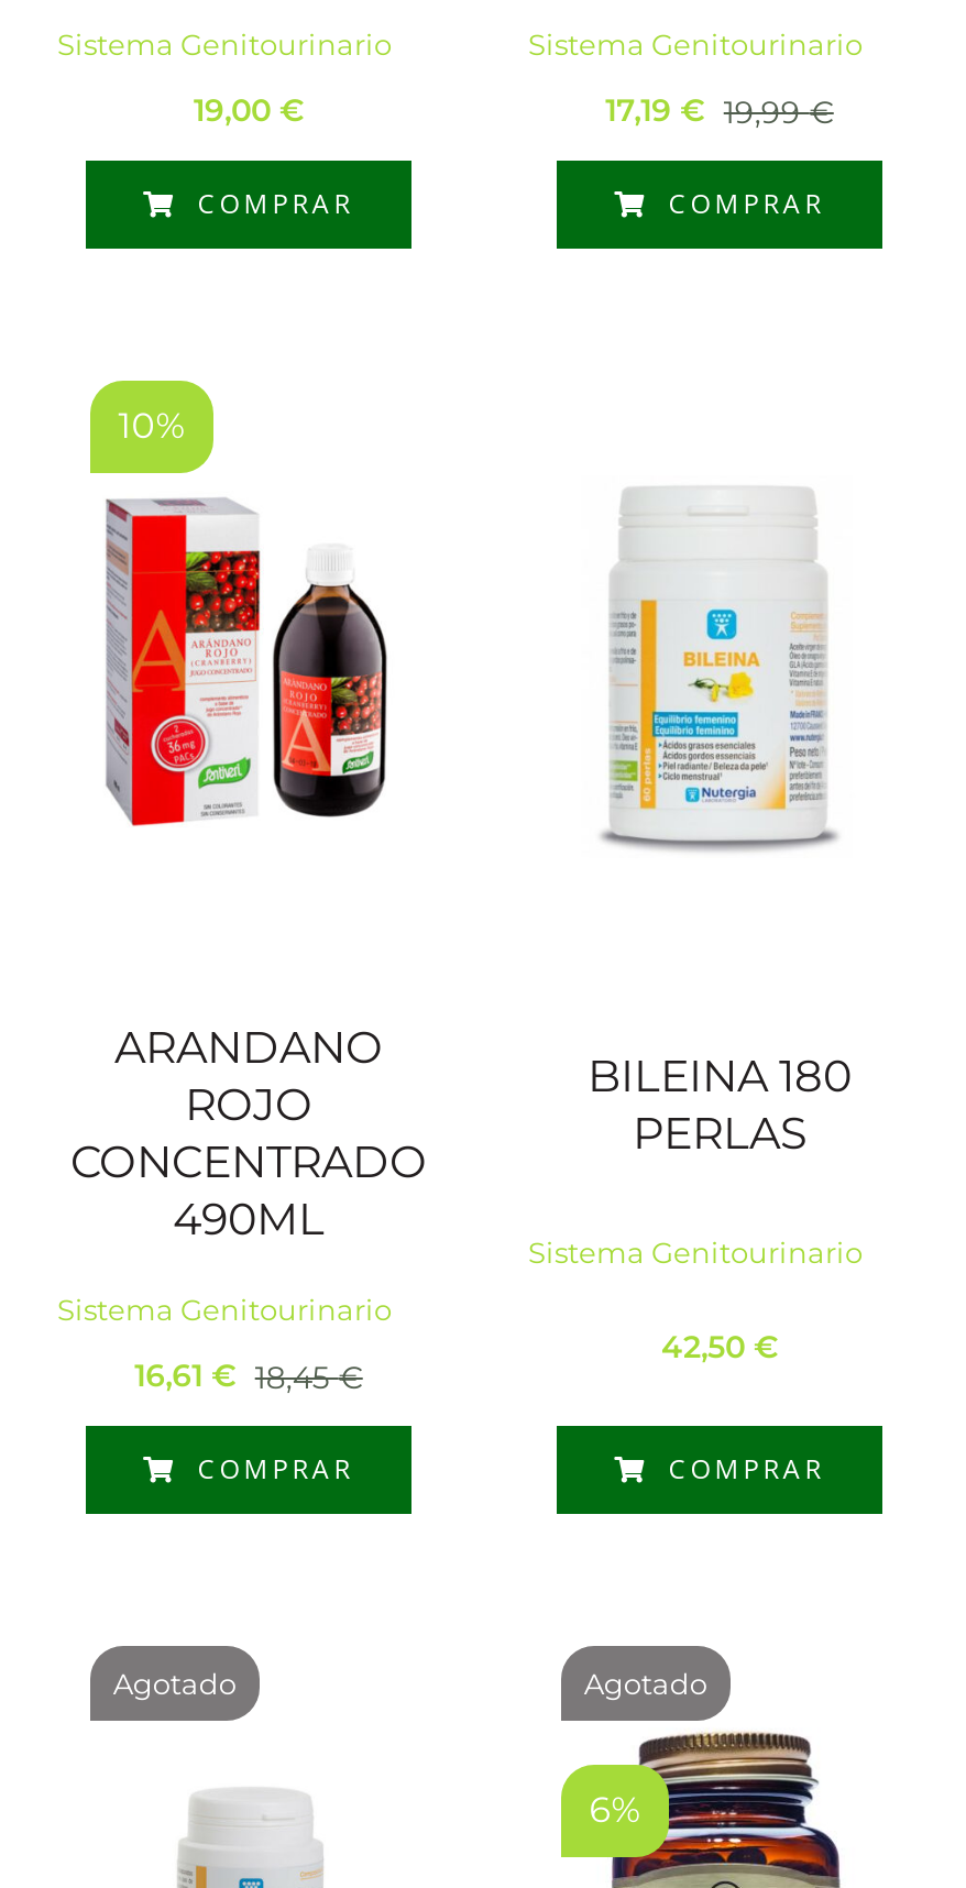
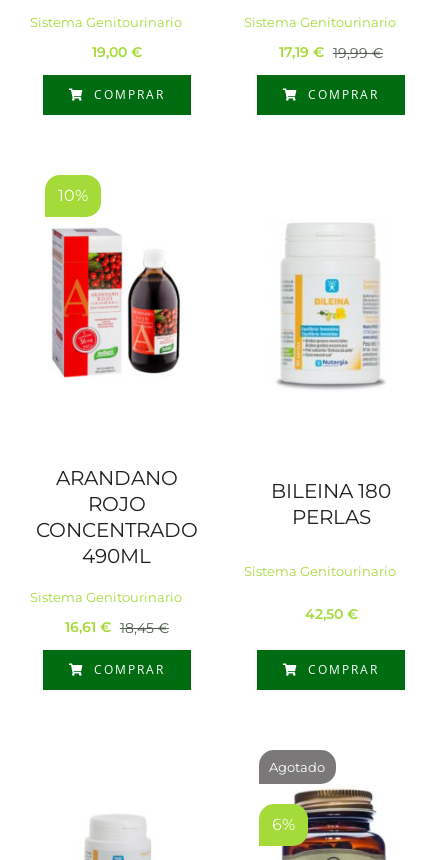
- Agotado
